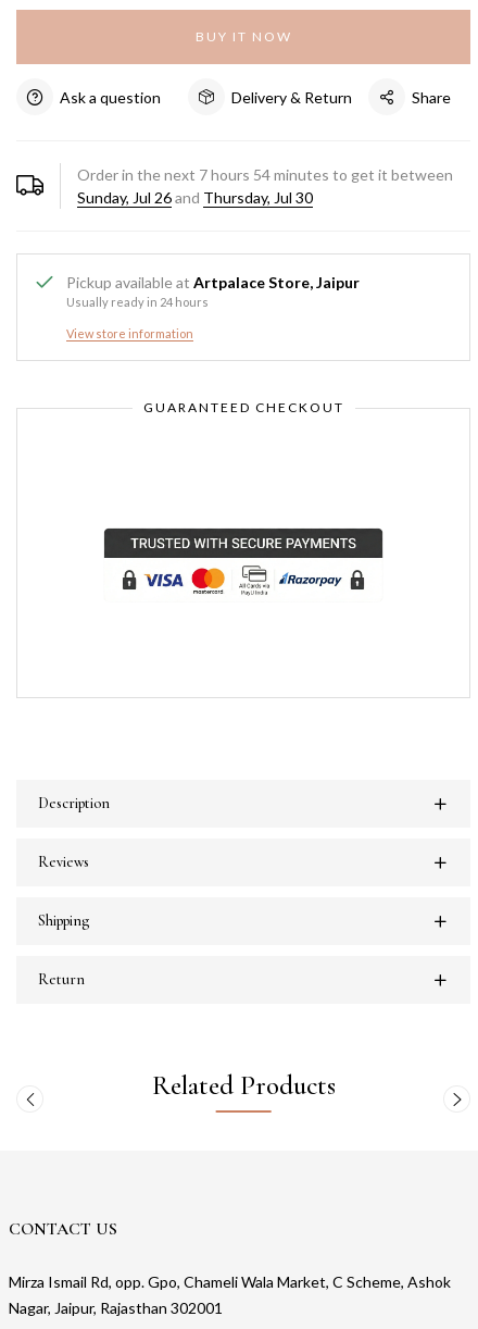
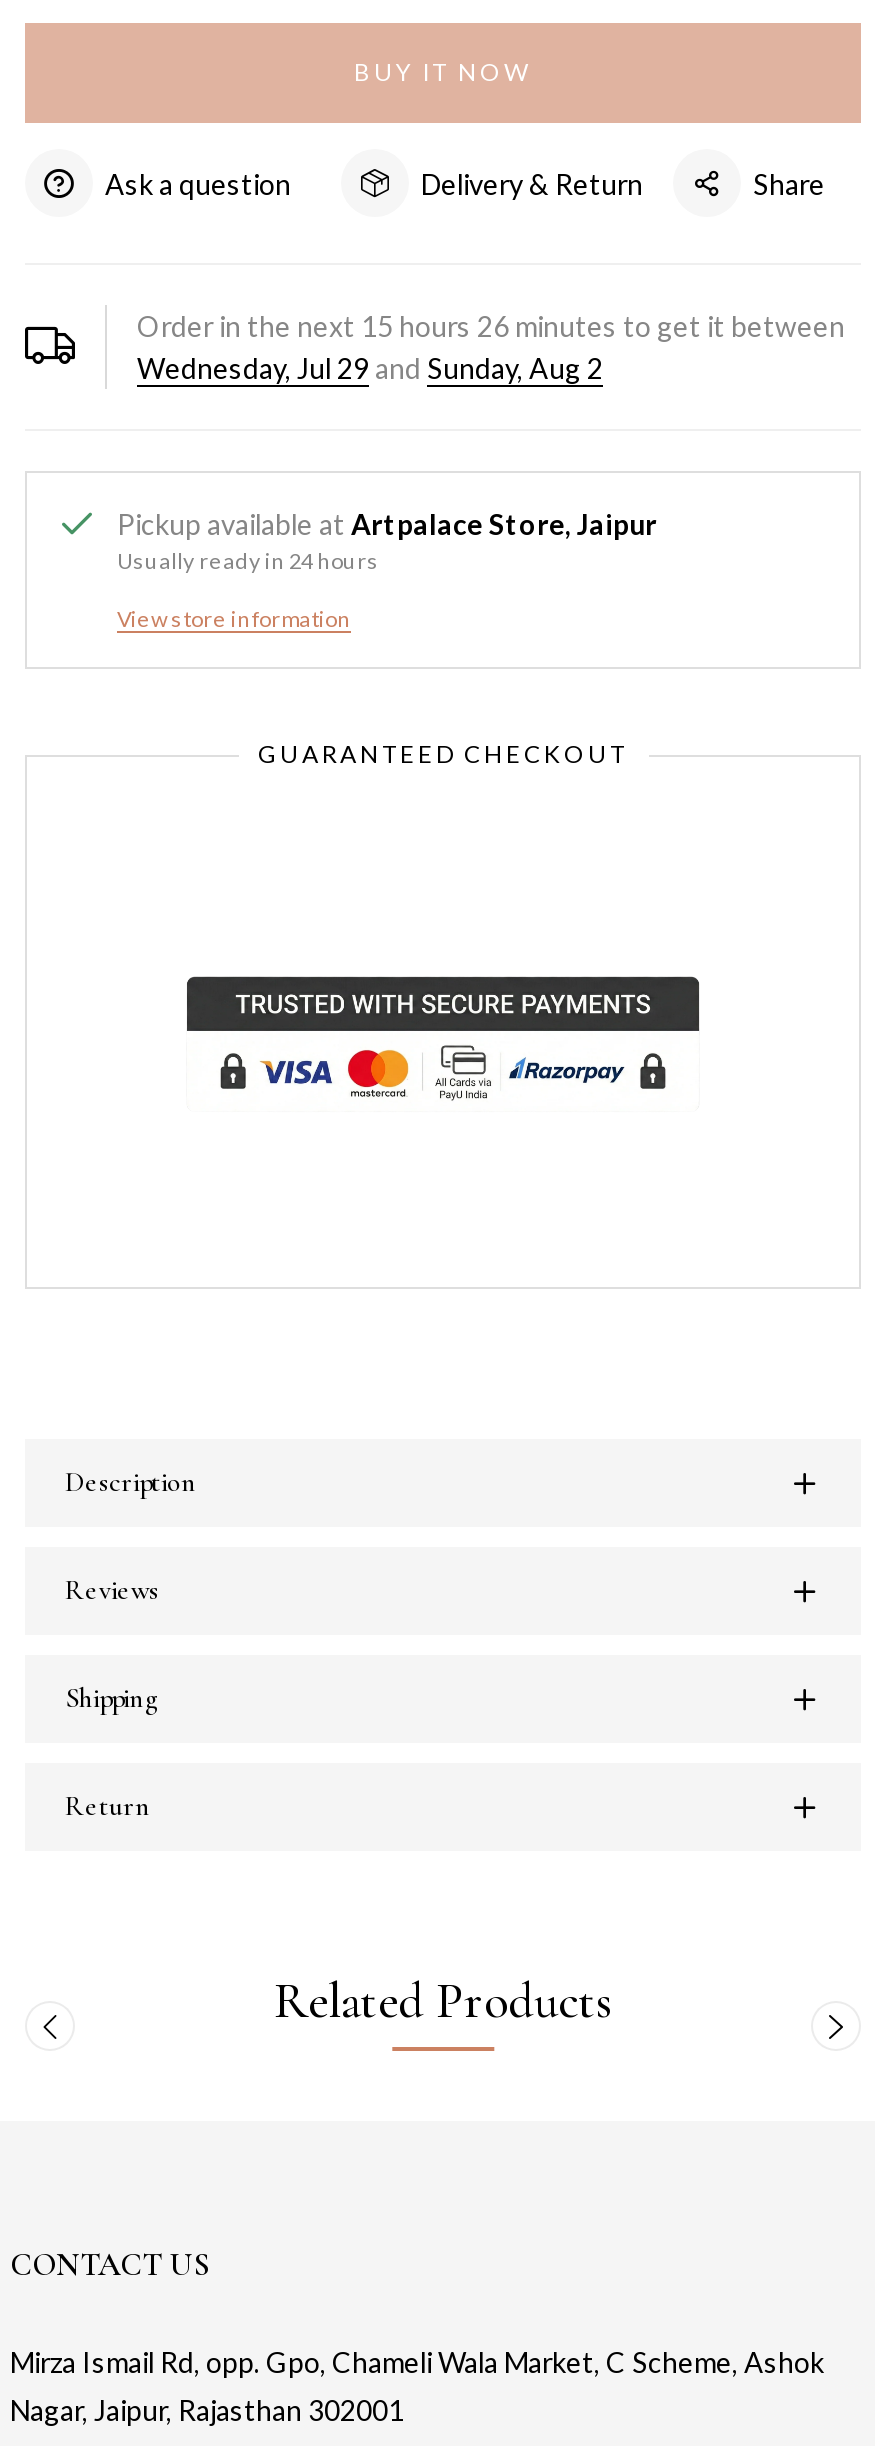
- Order in the next 7 hours 54 minutes to get it between
+ Order in the next 15 hours 26 minutes to get it between

- Sunday, Jul 26 and Thursday, Jul 30
+ Wednesday, Jul 29 and Sunday, Aug 2
